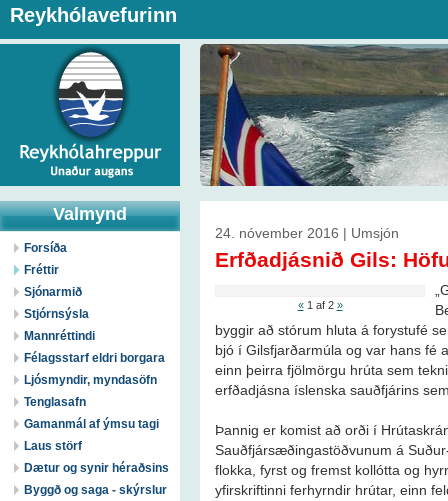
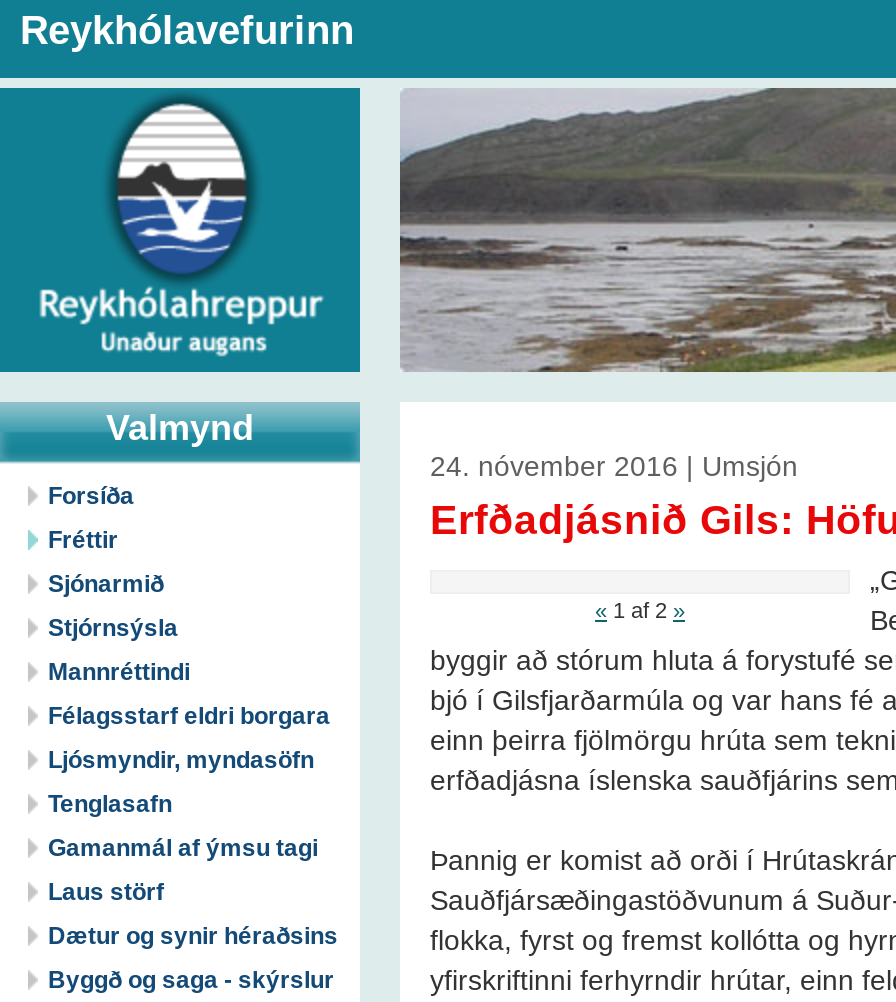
- [image]
+ [image]
